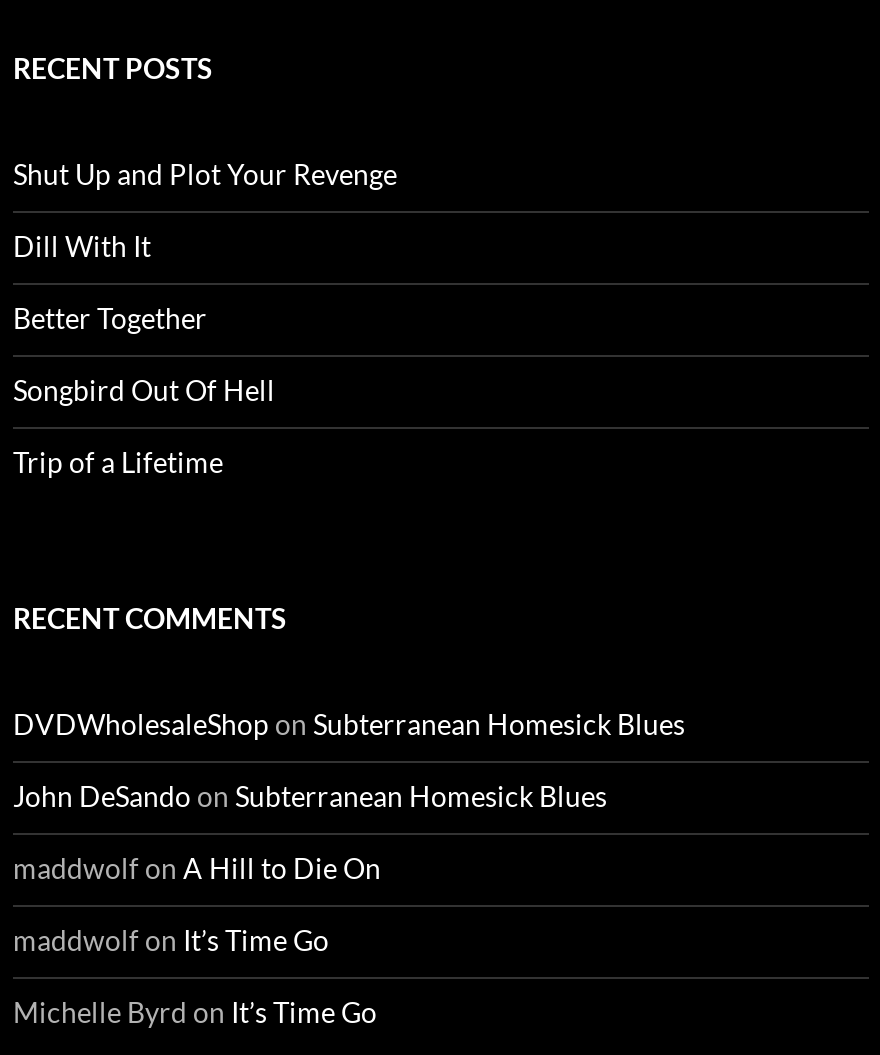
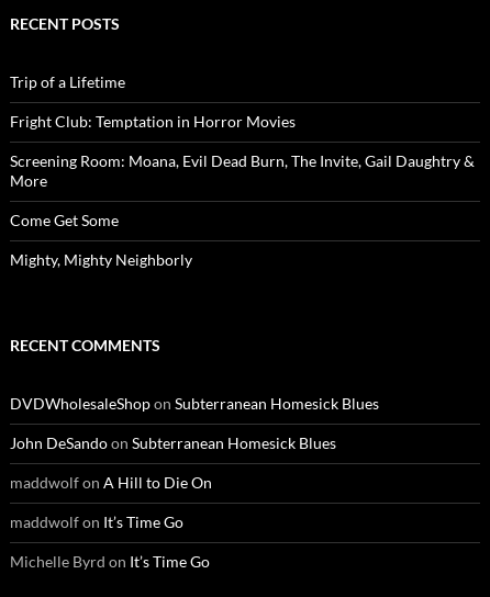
- Shut Up and Plot Your Revenge
- Dill With It
- Better Together
- Songbird Out Of Hell

moved up: Trip of a Lifetime

+ Fright Club: Temptation in Horror Movies
+ Screening Room: Moana, Evil Dead Burn, The Invite, Gail Daughtry &
+ More
+ Come Get Some
+ Mighty, Mighty Neighborly
